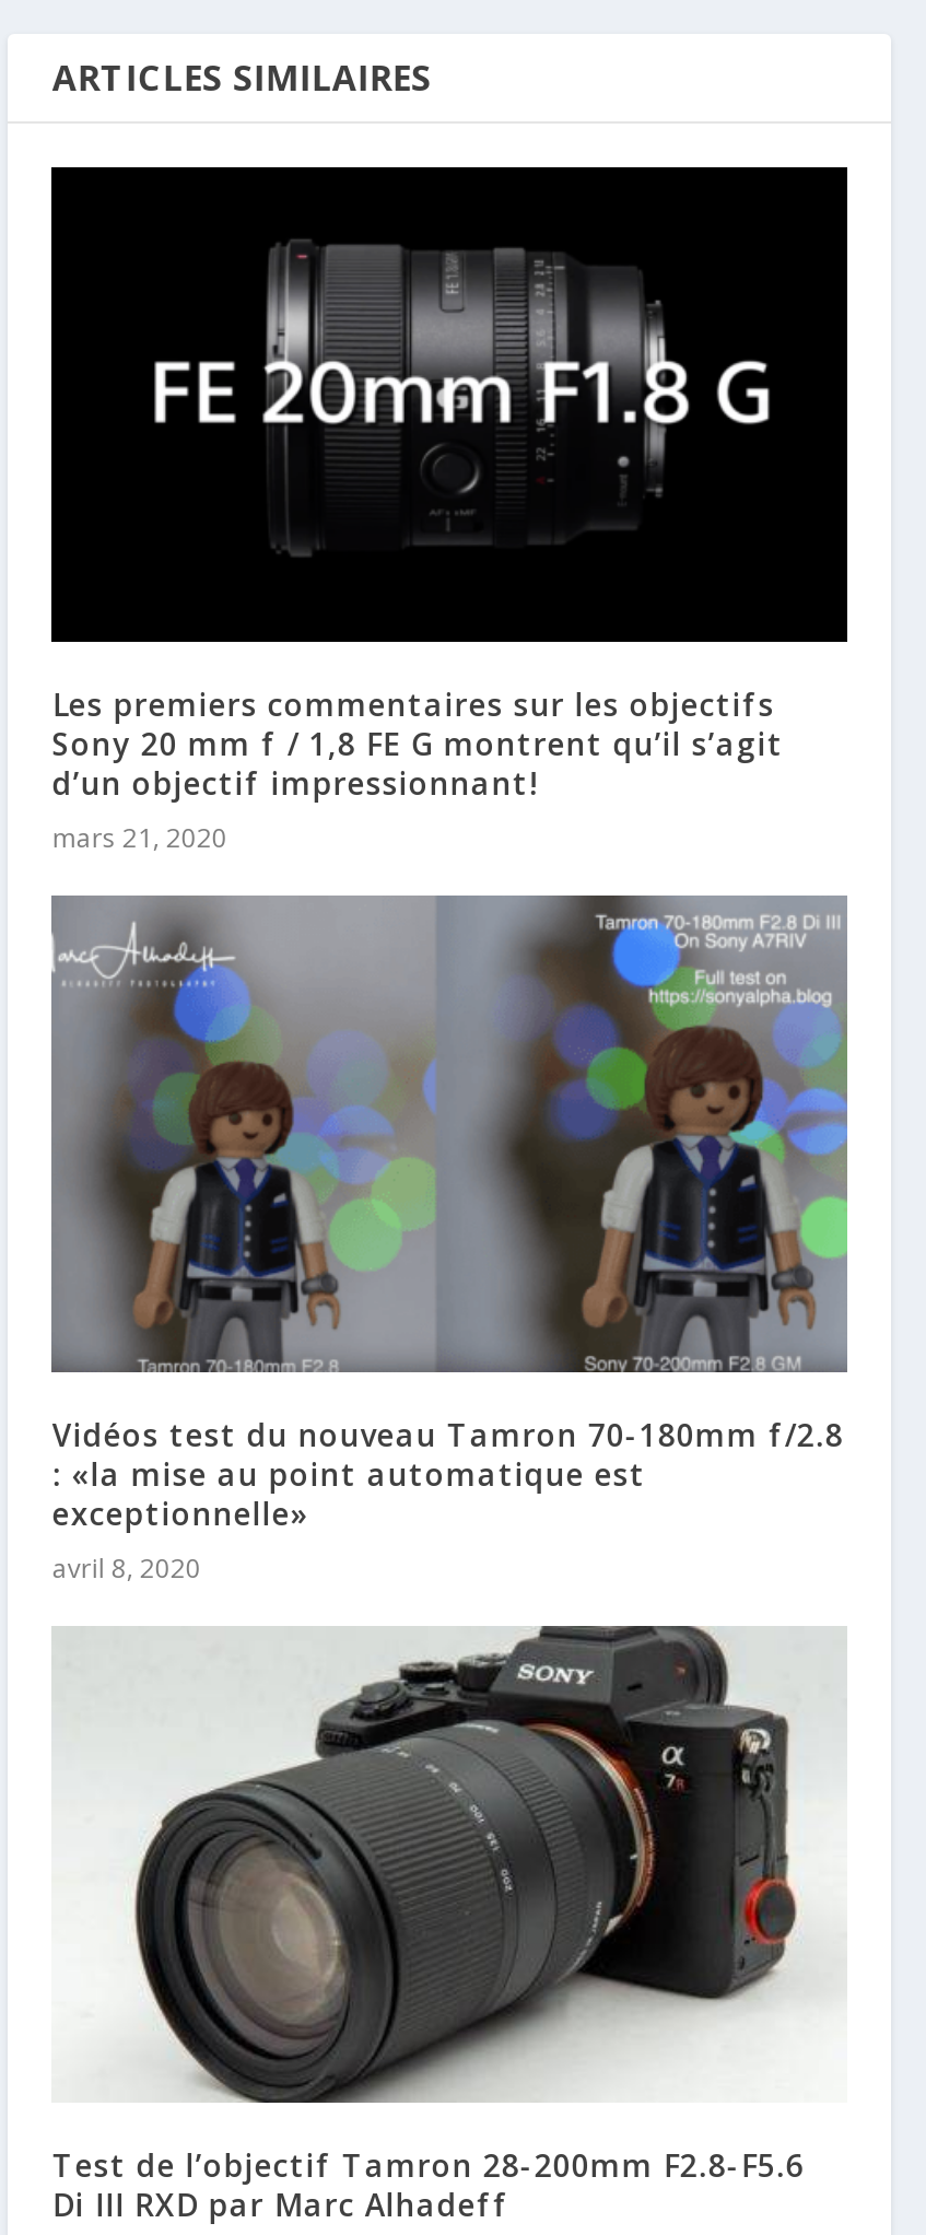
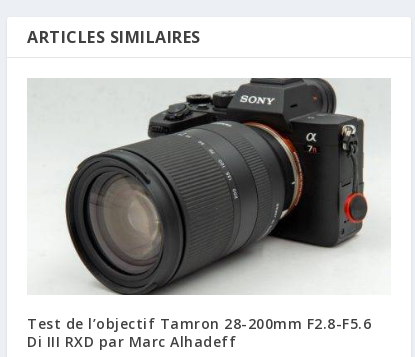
- [image]
- Les premiers commentaires sur les objectifs
- Sony 20 mm f / 1,8 FE G montrent qu’il s’agit
- d’un objectif impressionnant!
- mars 21, 2020

- [image]
- Vidéos test du nouveau Tamron 70-180mm f/2.8
- : «la mise au point automatique est
- exceptionnelle»
- avril 8, 2020
